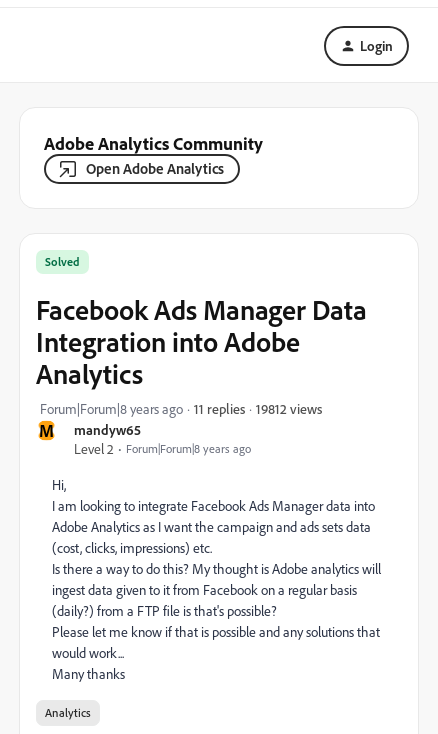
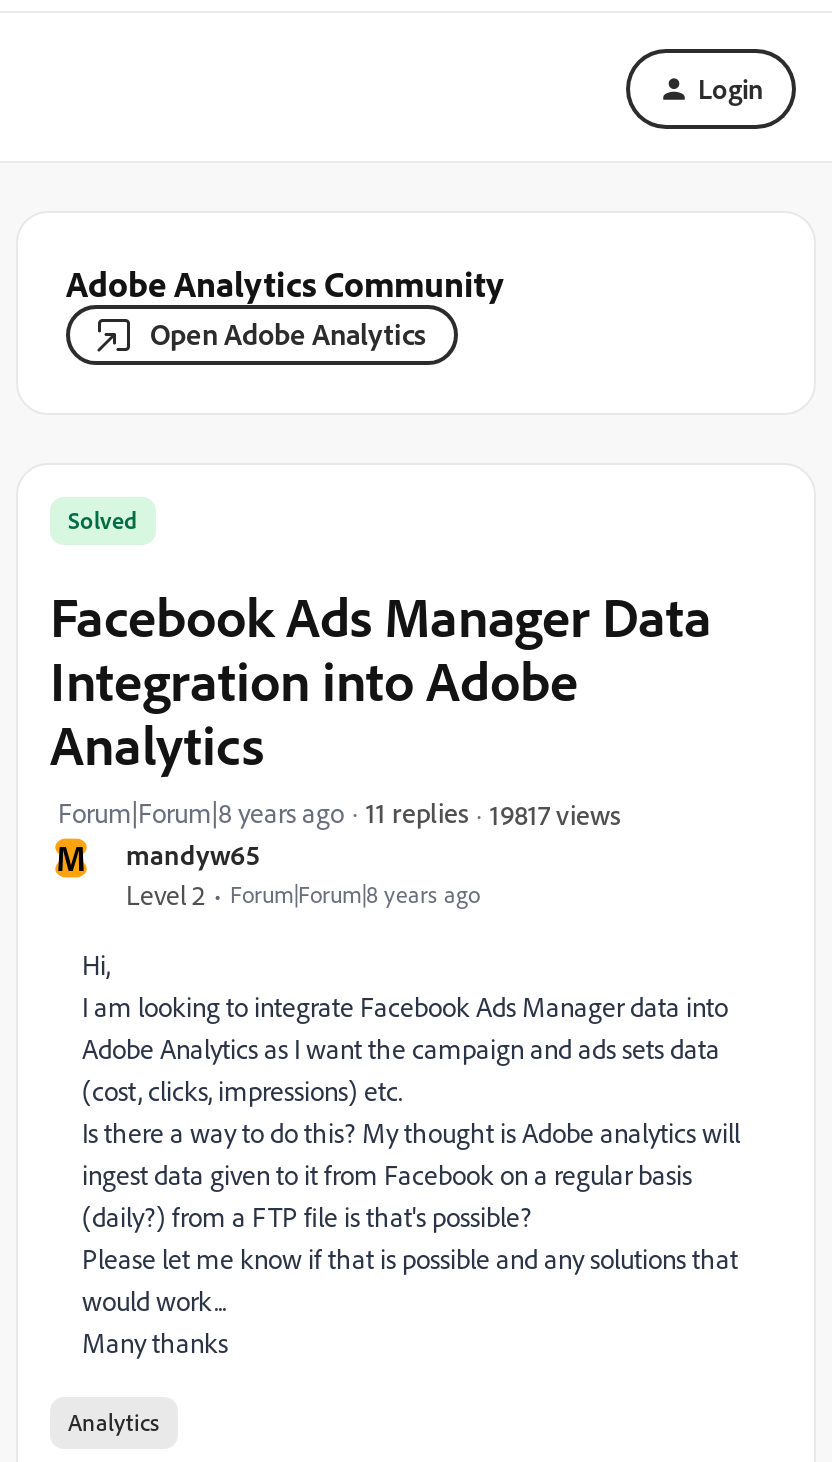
- 19812 views
+ 19817 views
